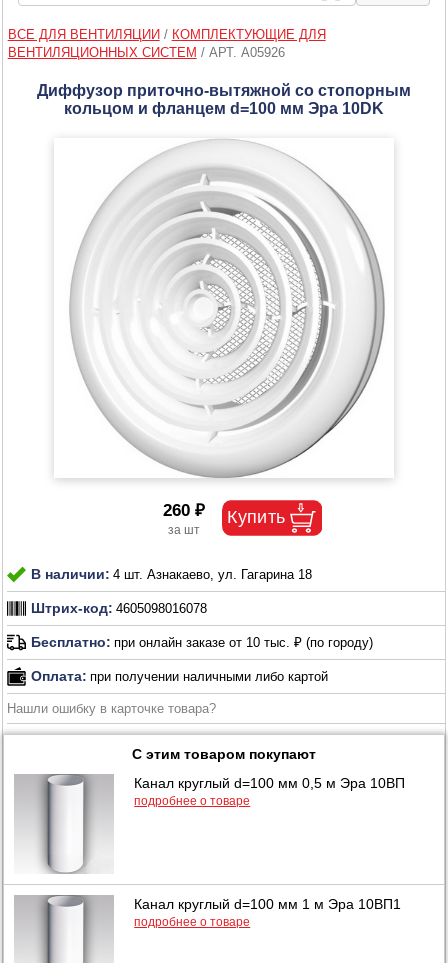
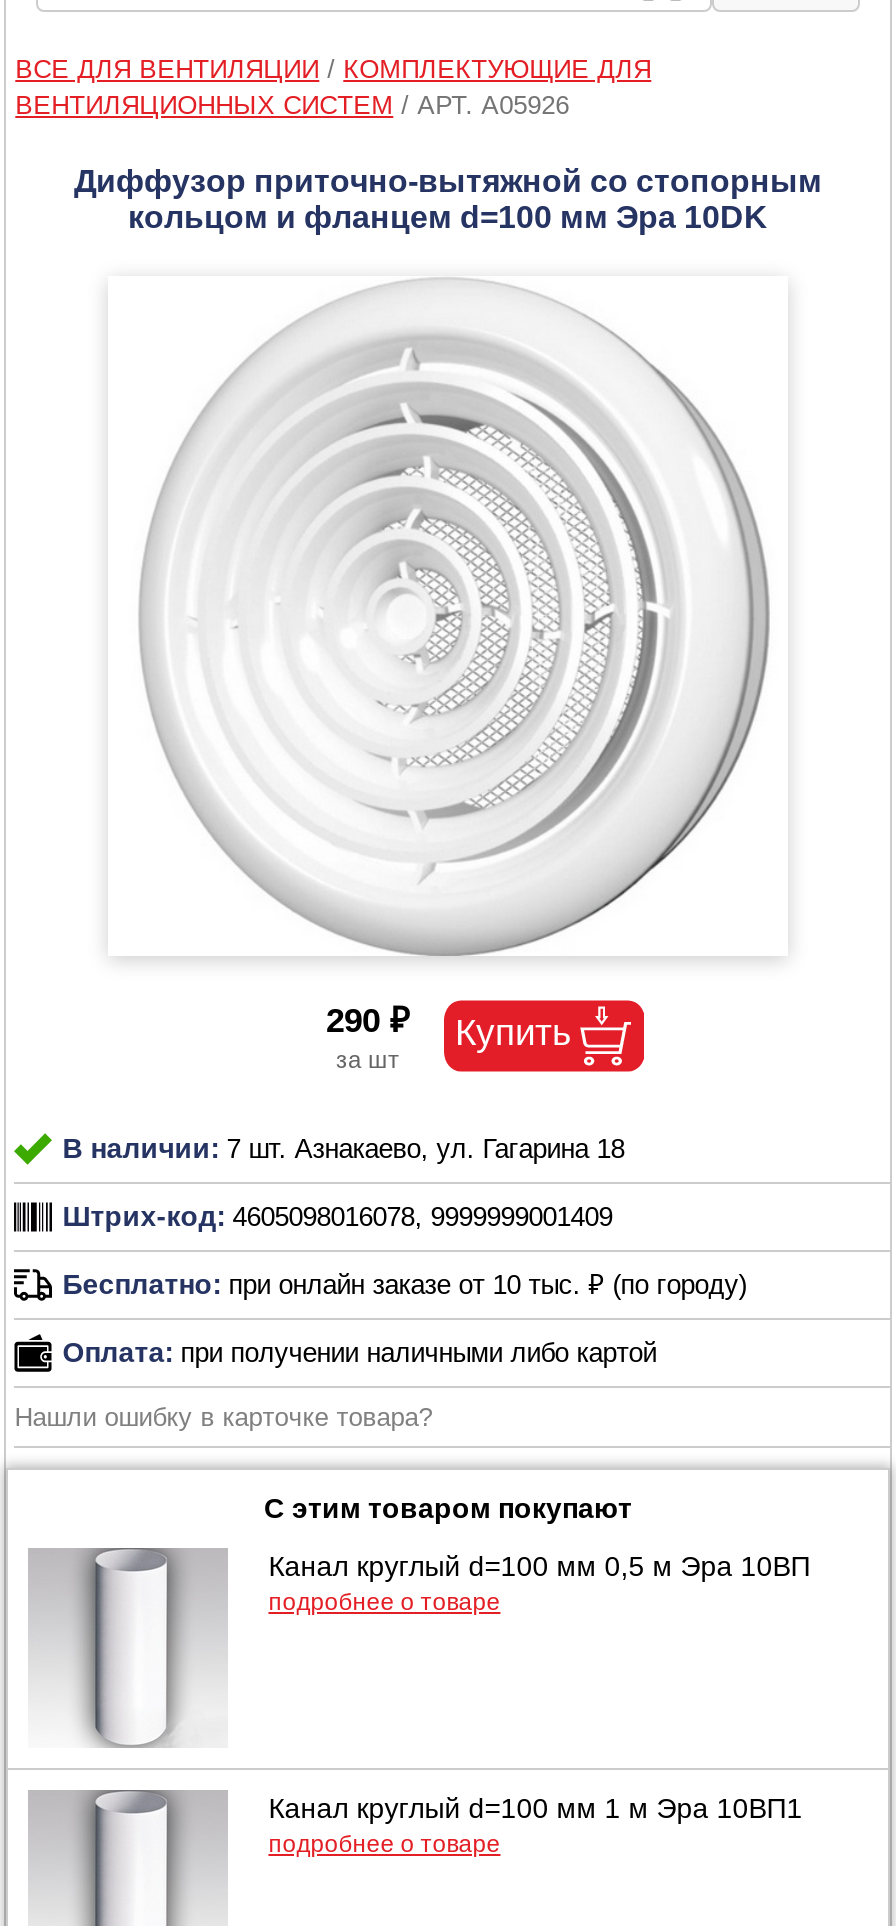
- 260 ₽
+ 290 ₽

- В наличии: 4 шт. Азнакаево, ул. Гагарина 18
+ В наличии: 7 шт. Азнакаево, ул. Гагарина 18

- Штрих-код: 4605098016078
+ Штрих-код: 4605098016078, 9999999001409
